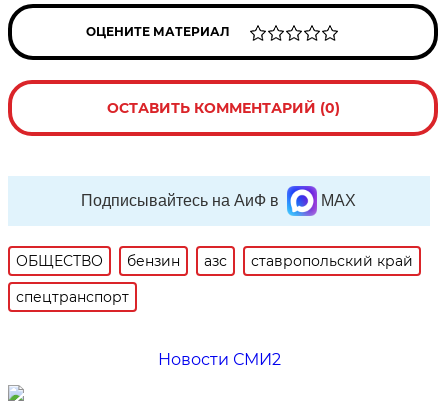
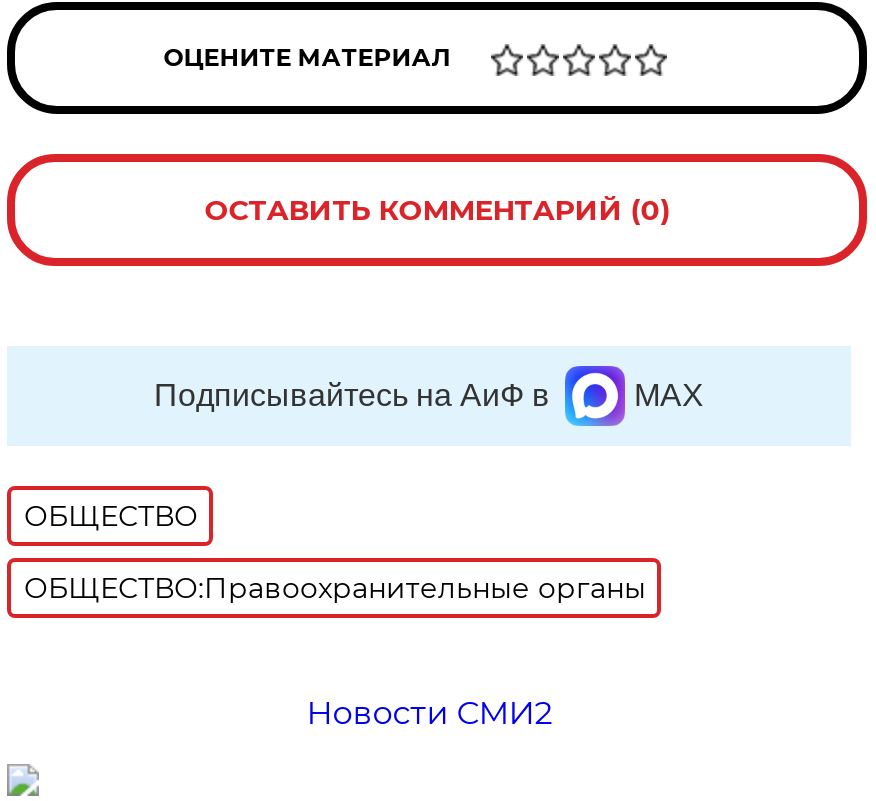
- бензин
- азс
- ставропольский край
- спецтранспорт
+ ОБЩЕСТВО:Правоохранительные органы
